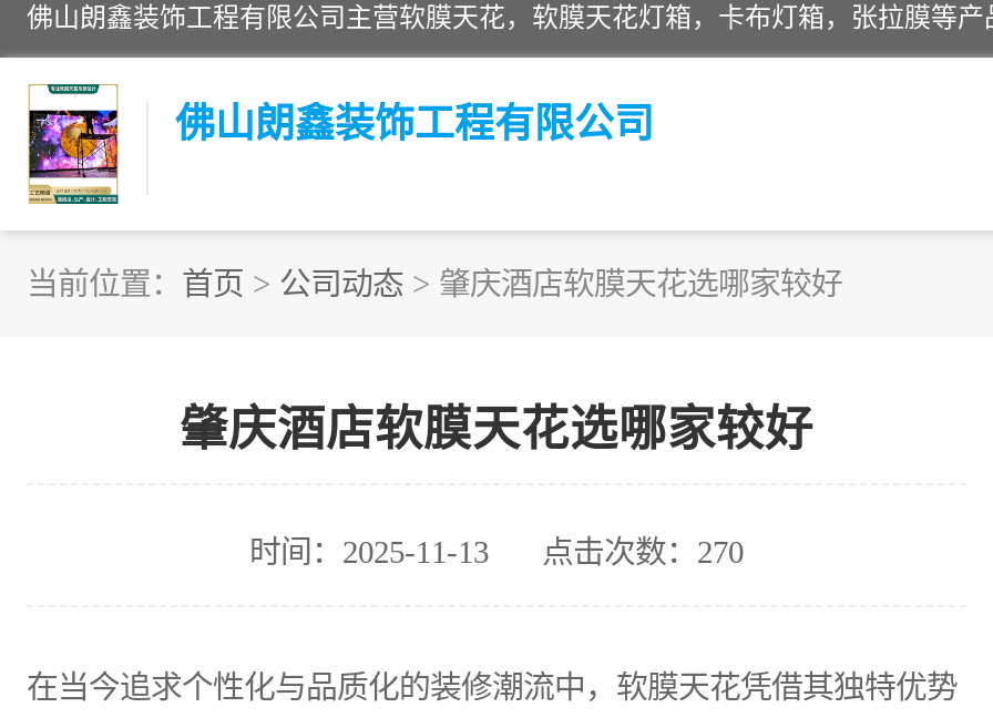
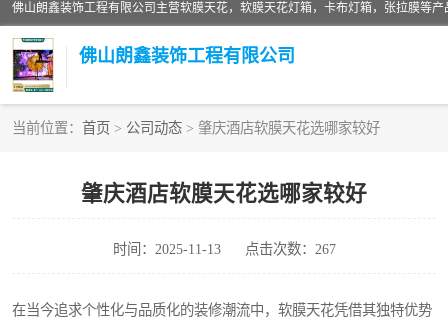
- 时间：2025-11-13 点击次数：270
+ 时间：2025-11-13 点击次数：267
